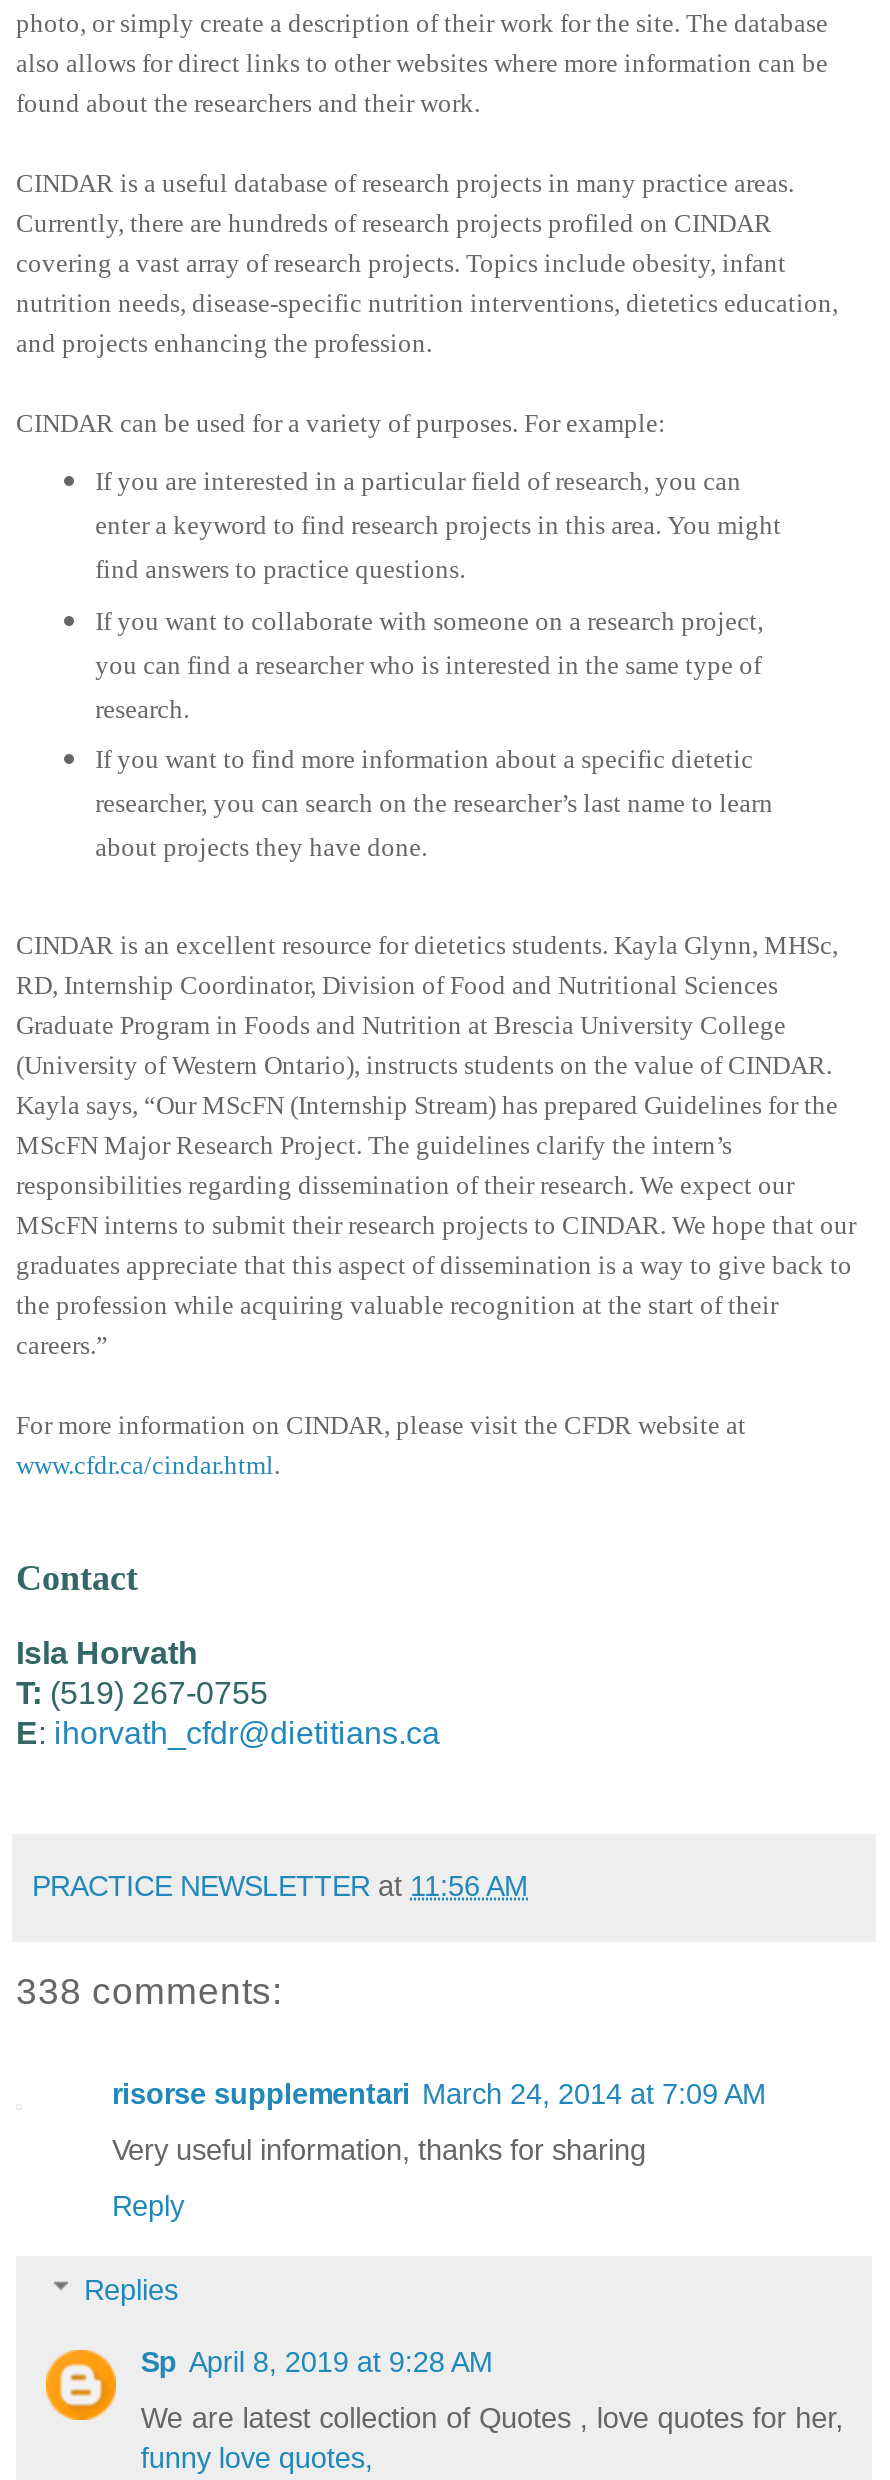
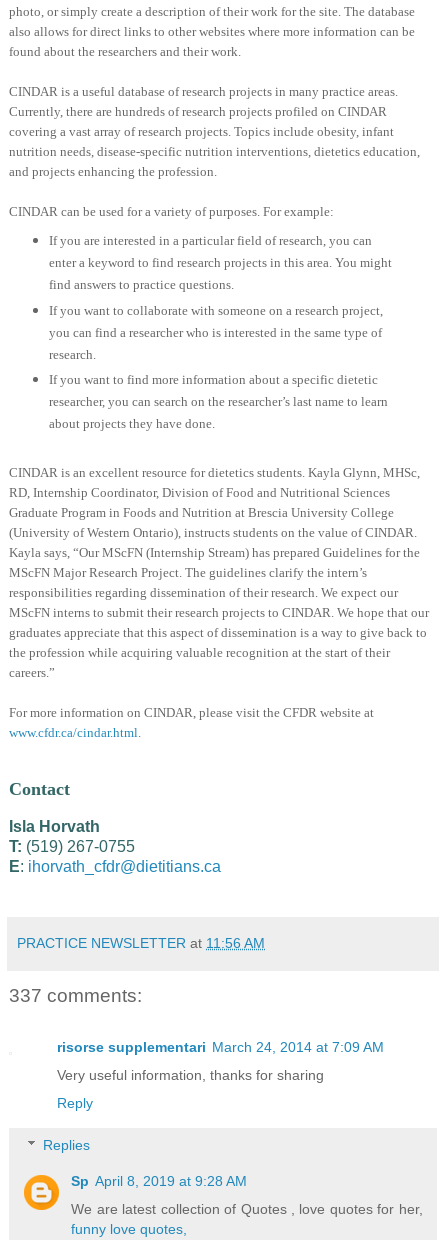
- 338 comments:
+ 337 comments:
